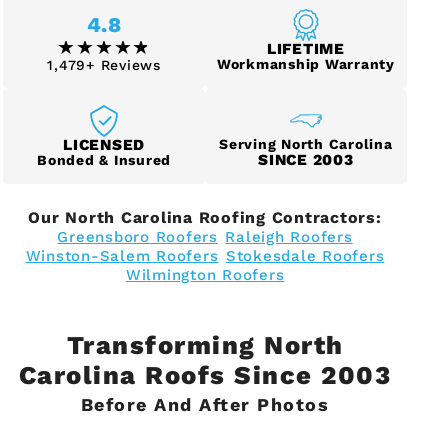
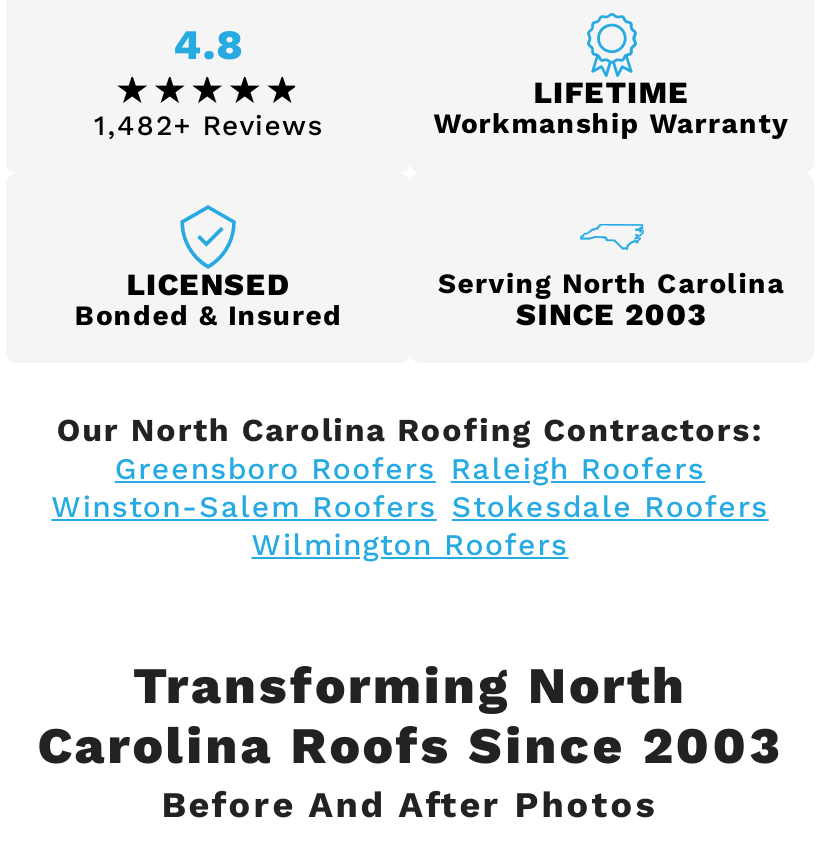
- 1,479+ Reviews
+ 1,482+ Reviews
